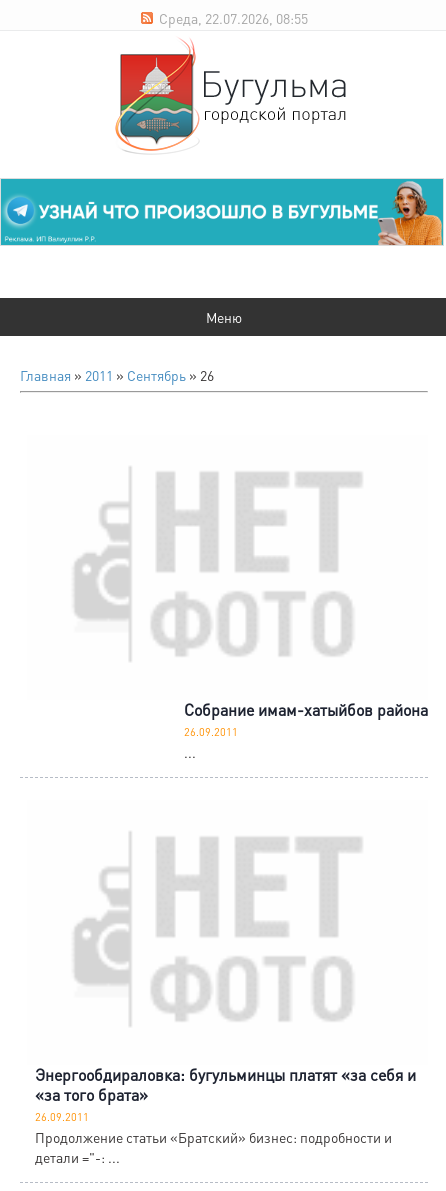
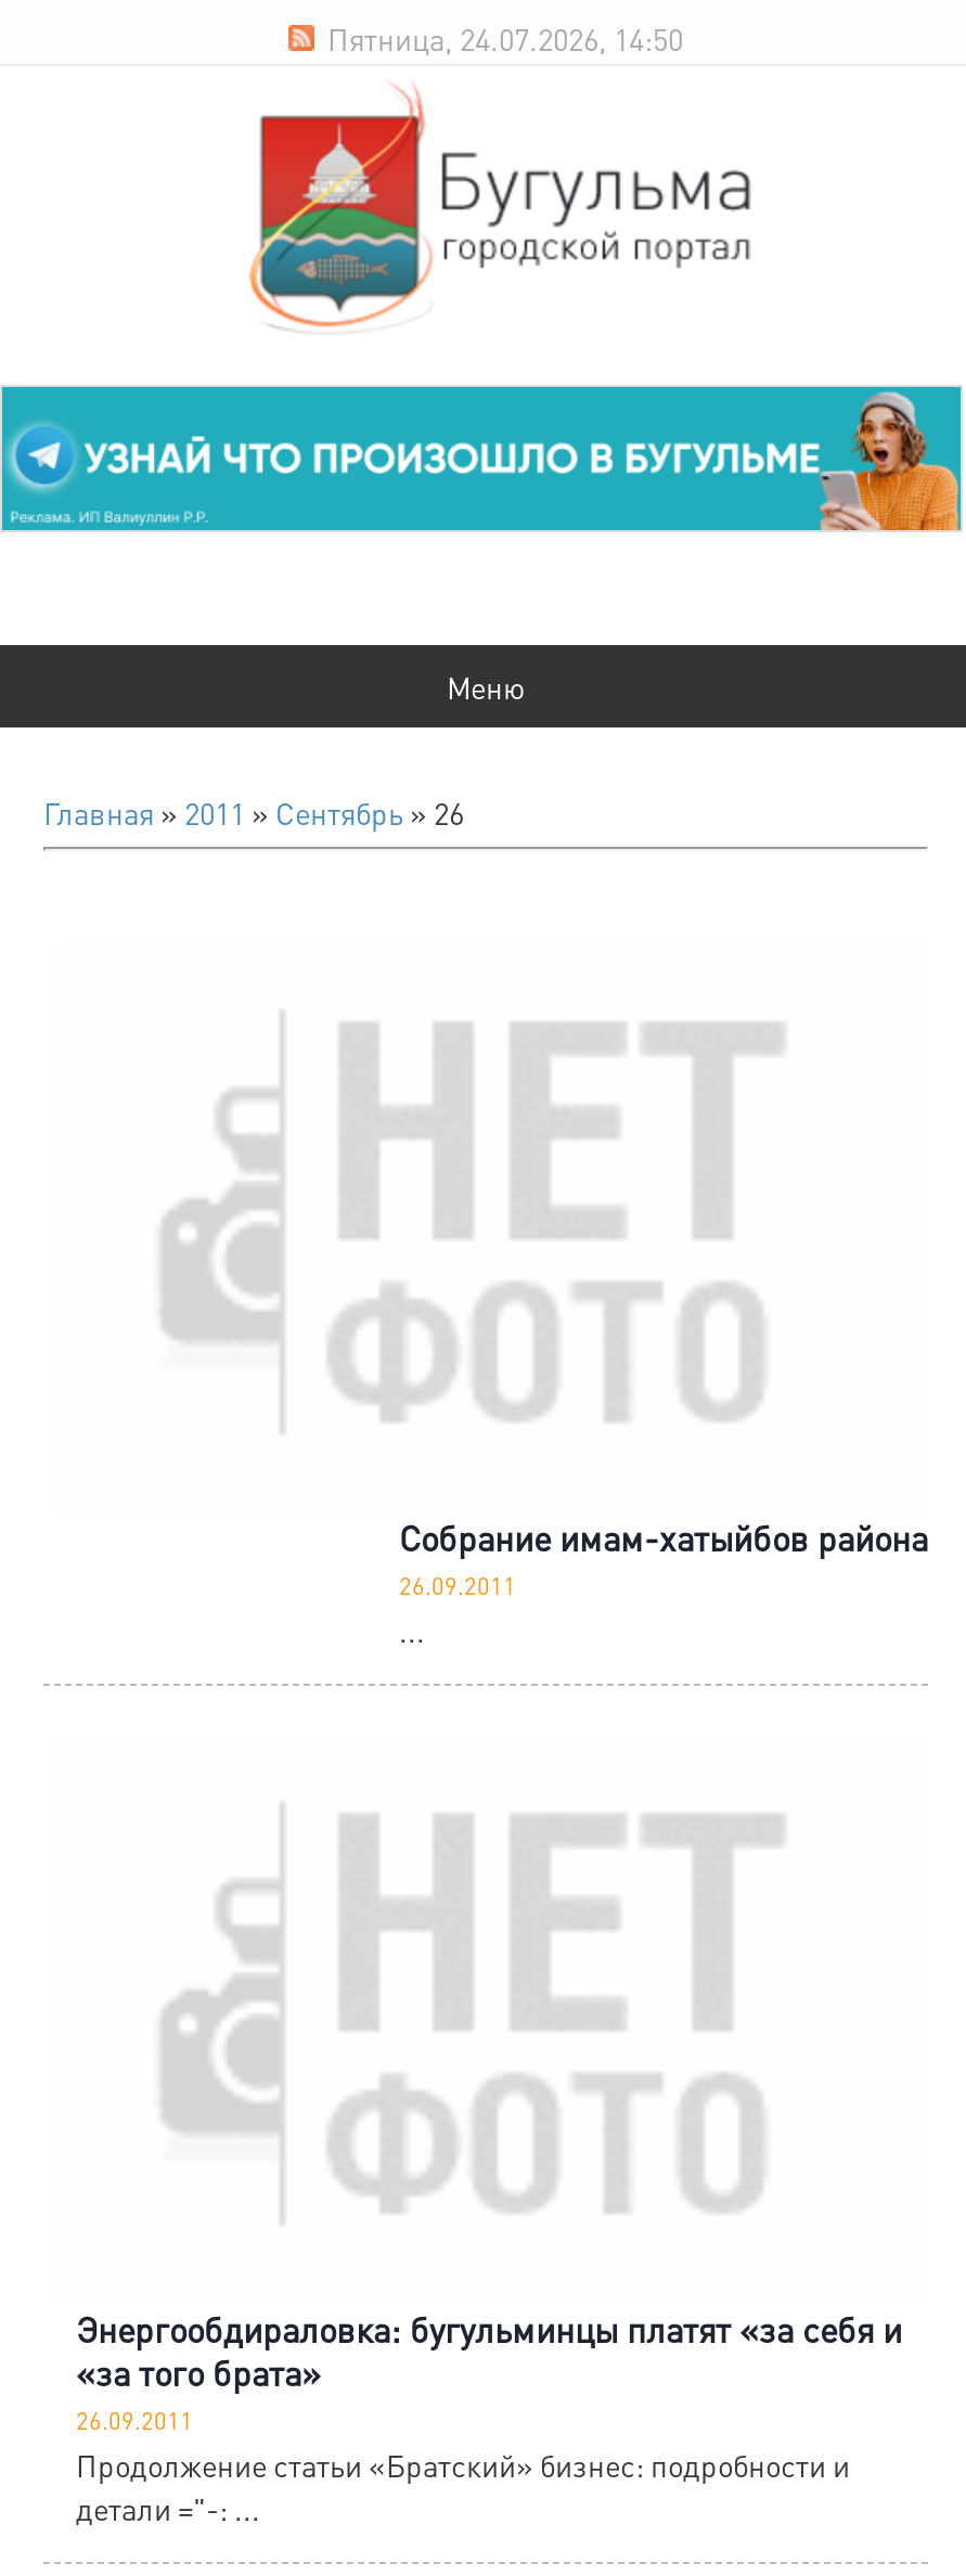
- Среда, 22.07.2026, 08:55
+ Пятница, 24.07.2026, 14:50
